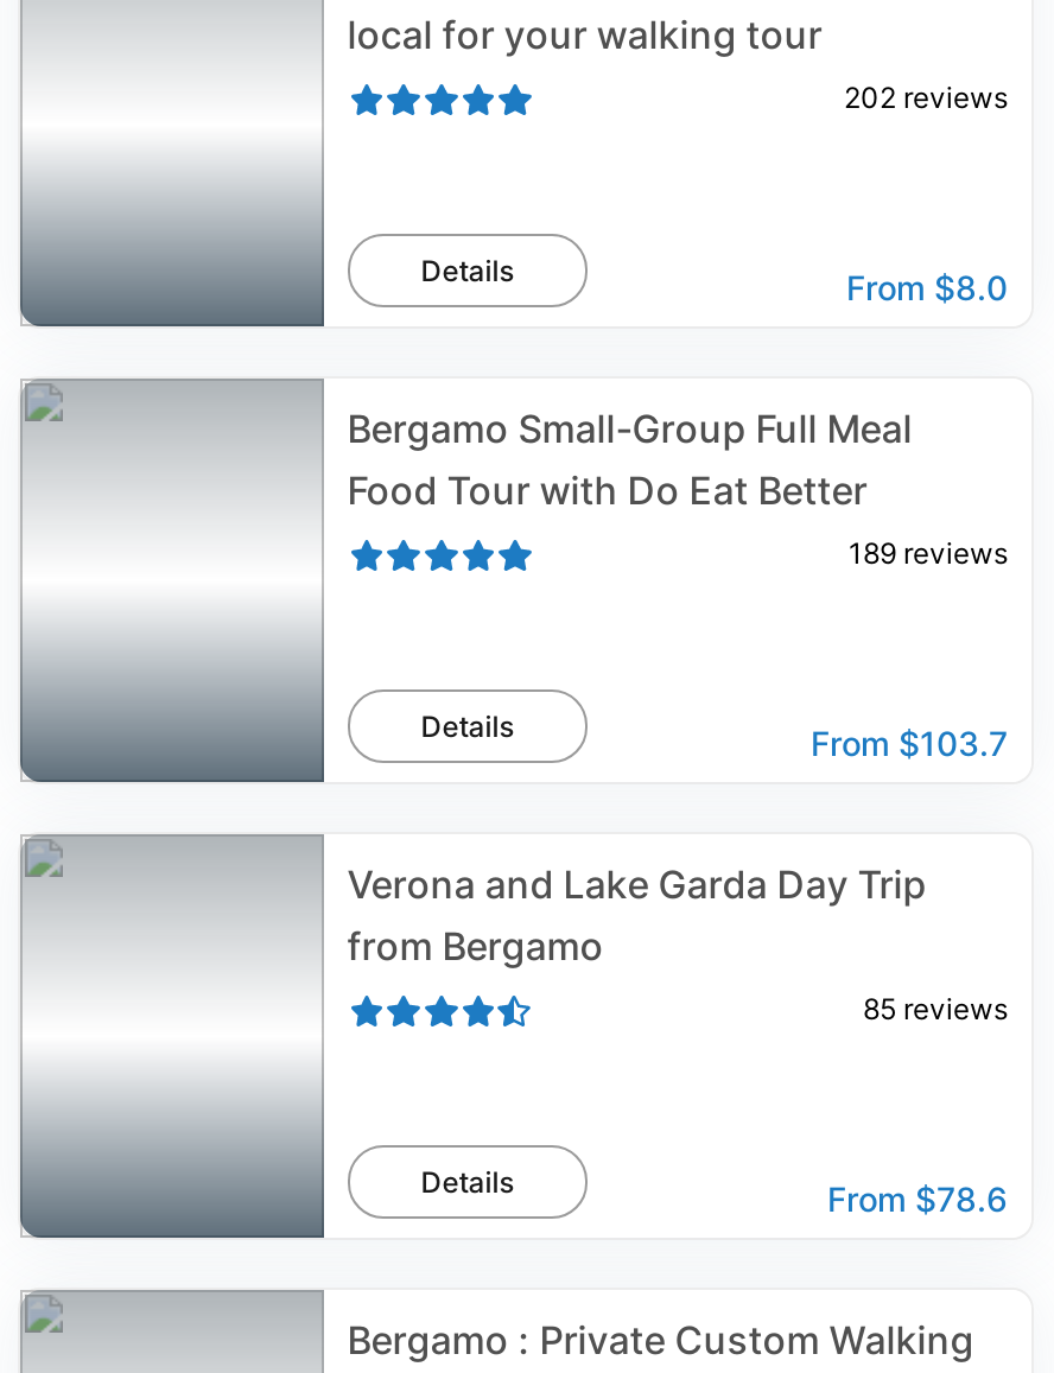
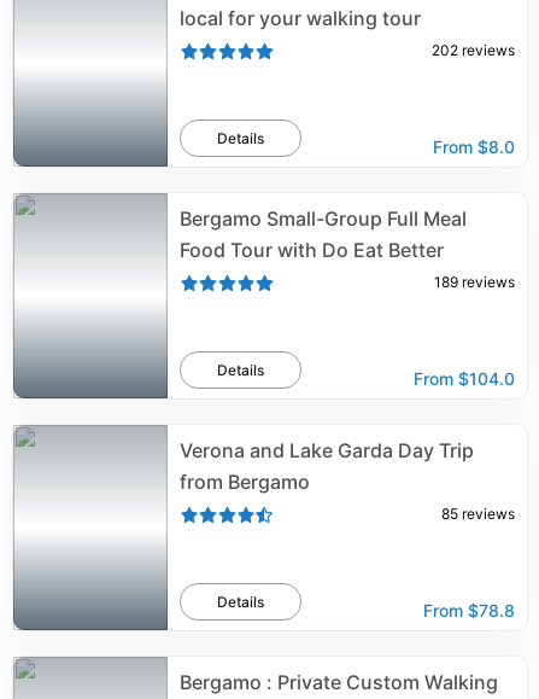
- From $103.7
+ From $104.0

- From $78.6
+ From $78.8
